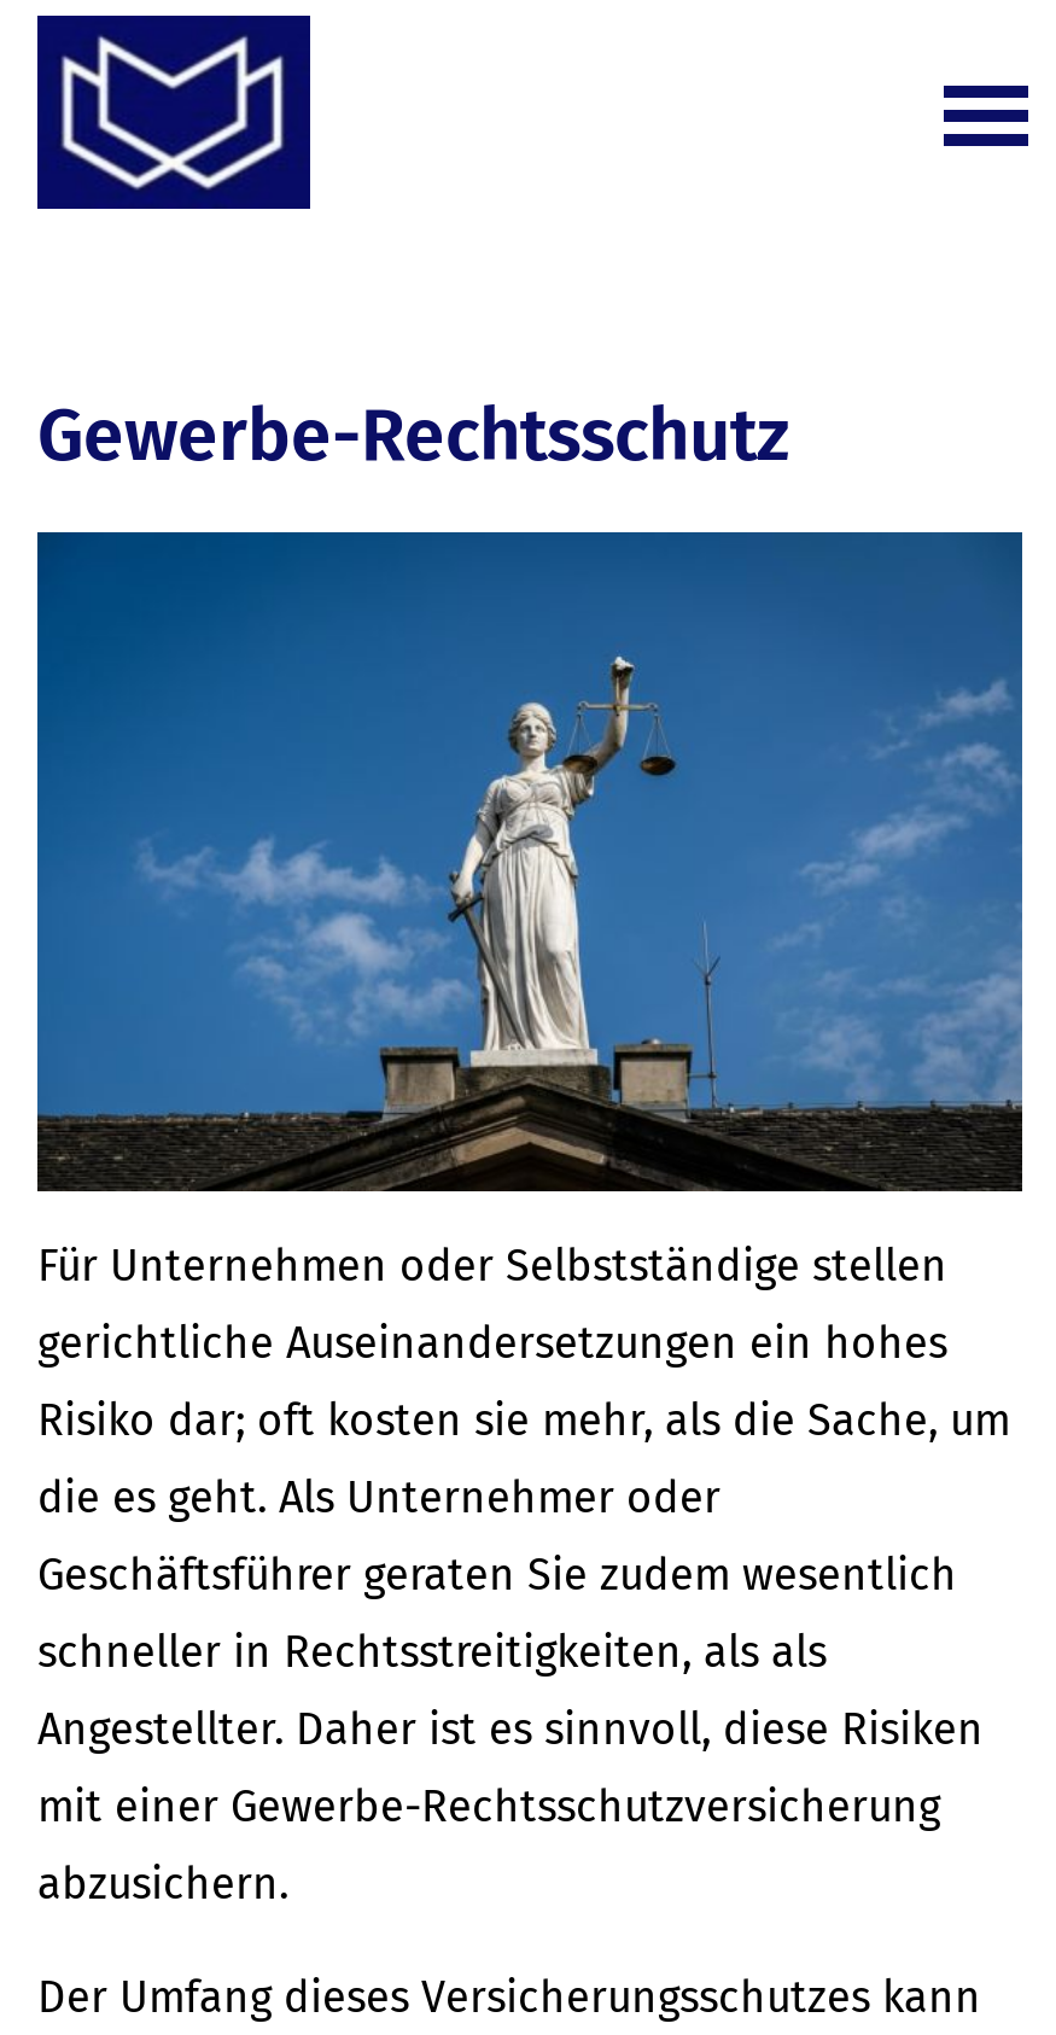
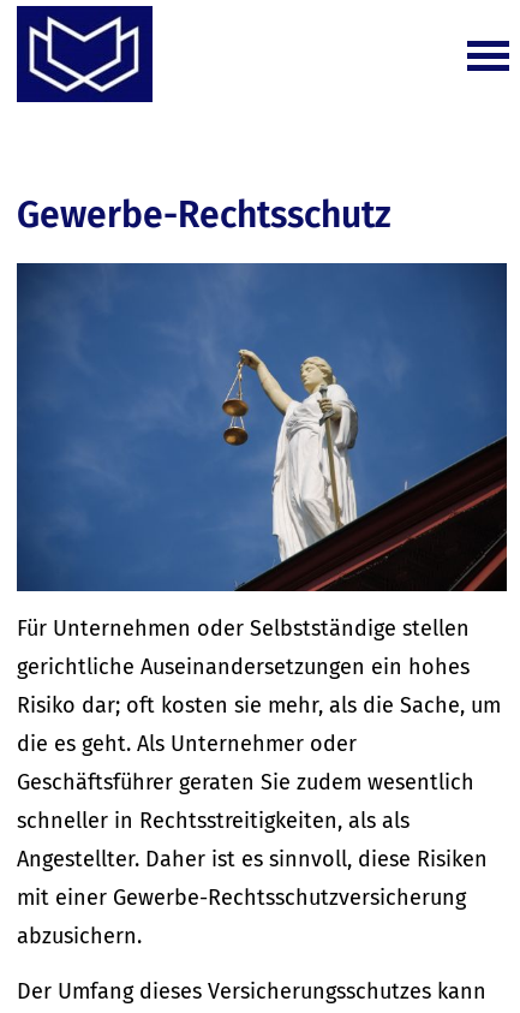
- [image]
+ [image]
